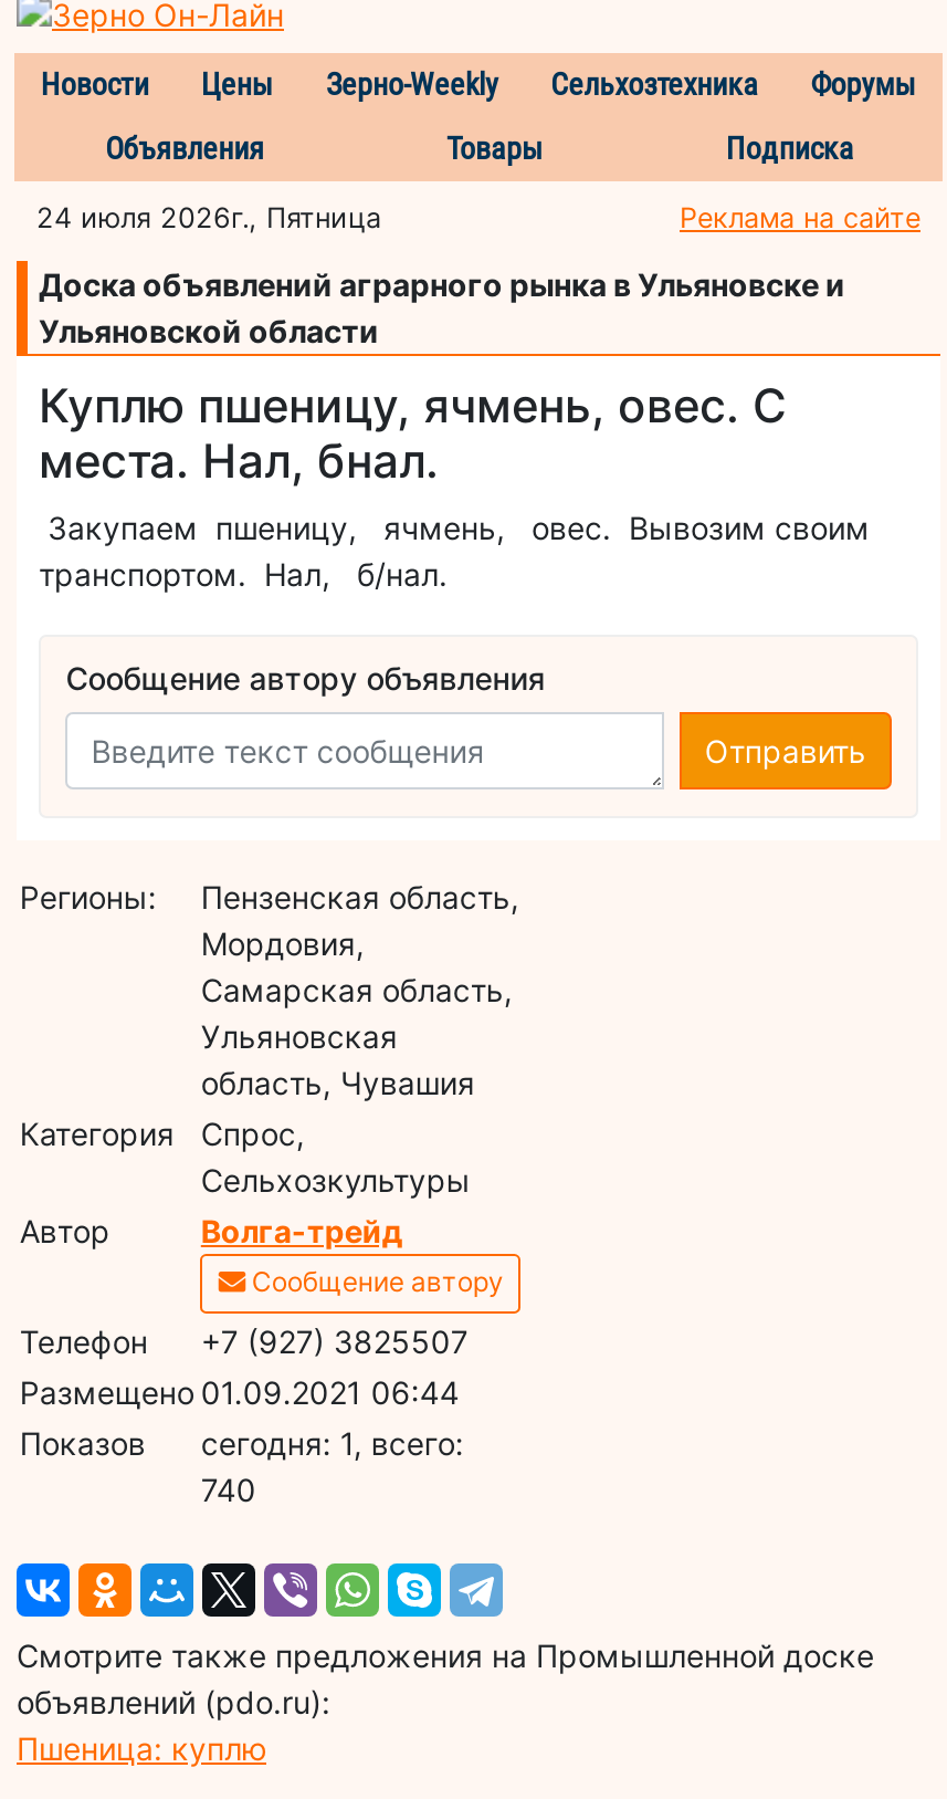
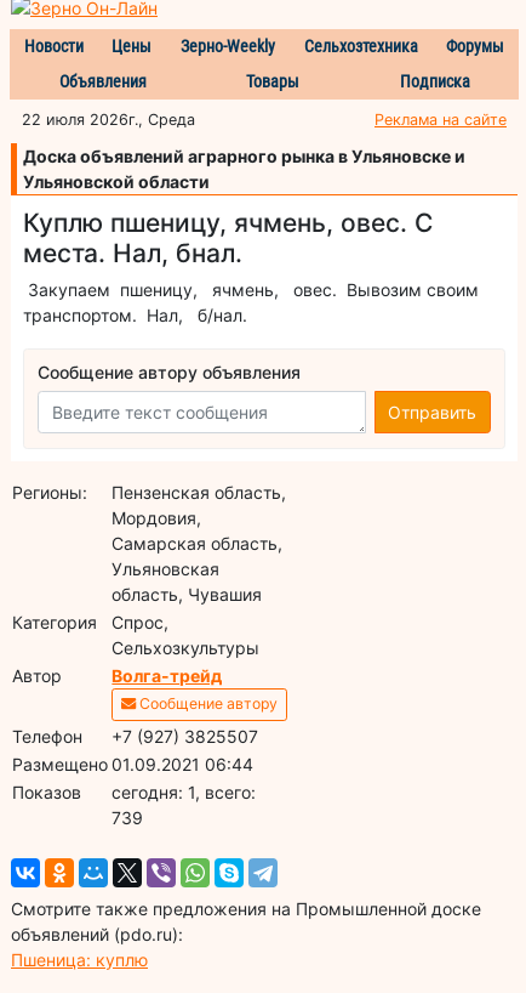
- 24 июля 2026г., Пятница
+ 22 июля 2026г., Среда

- 740
+ 739
